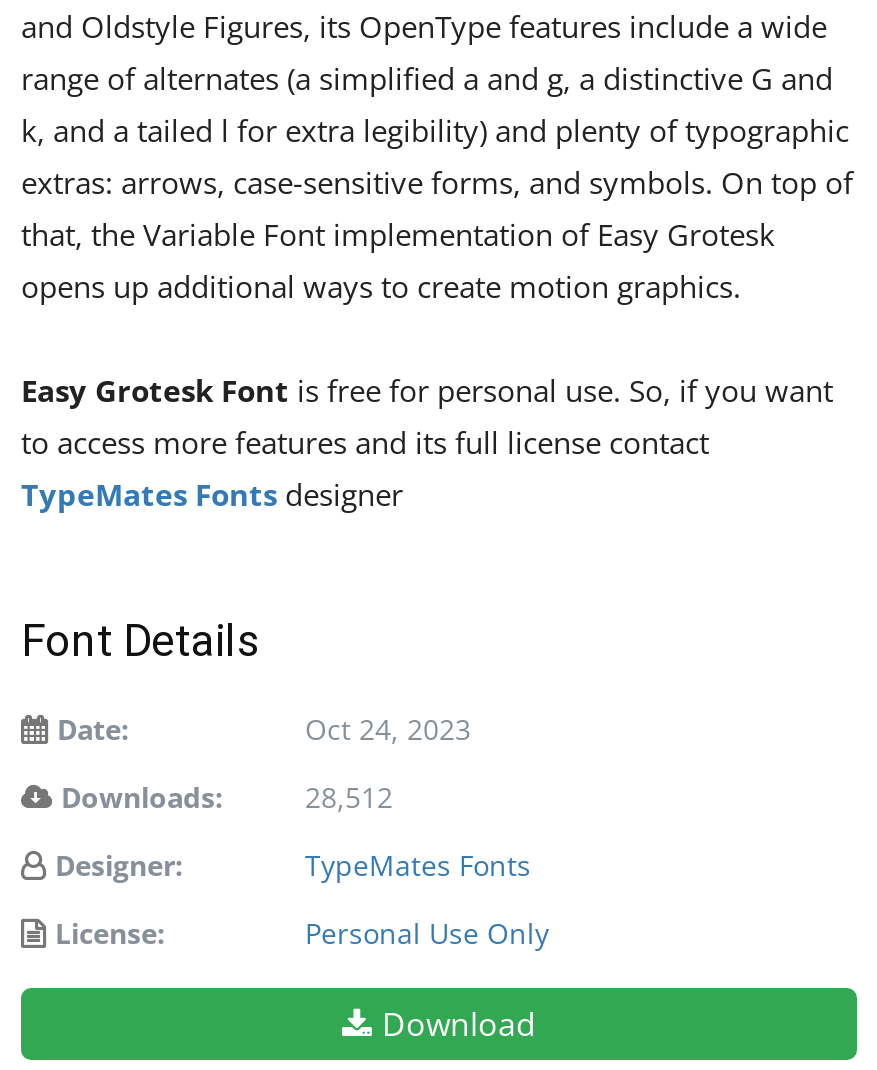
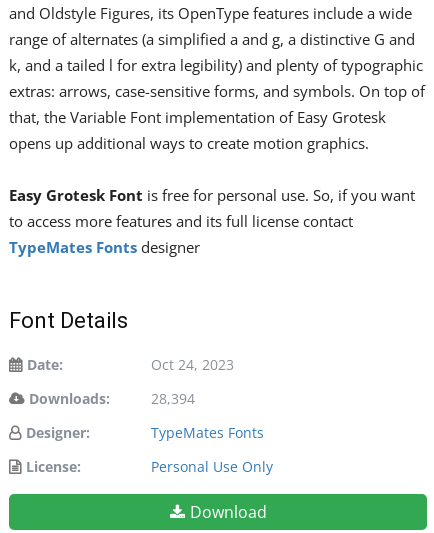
- 28,512
+ 28,394
